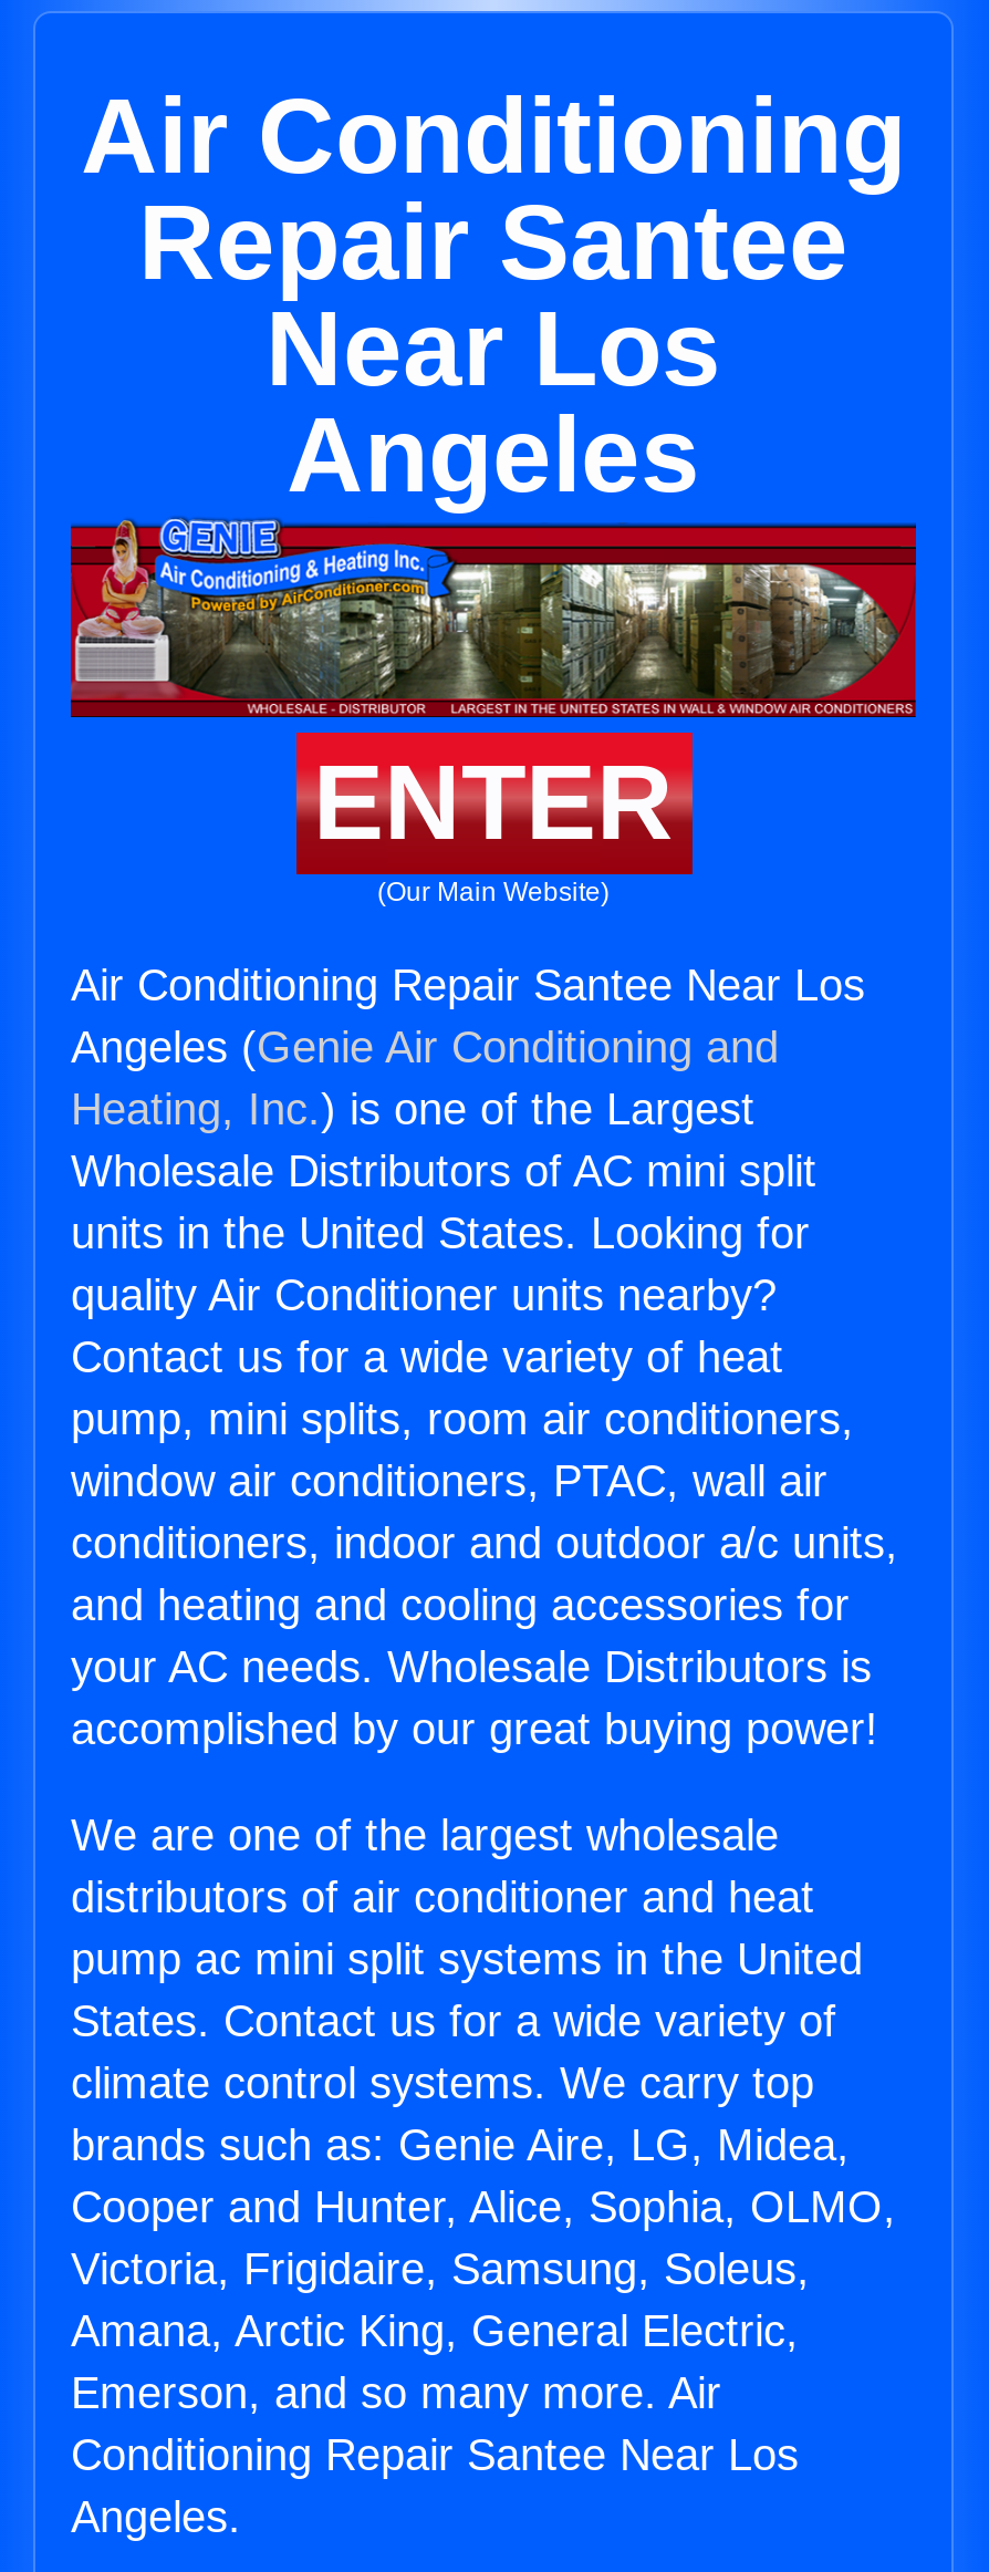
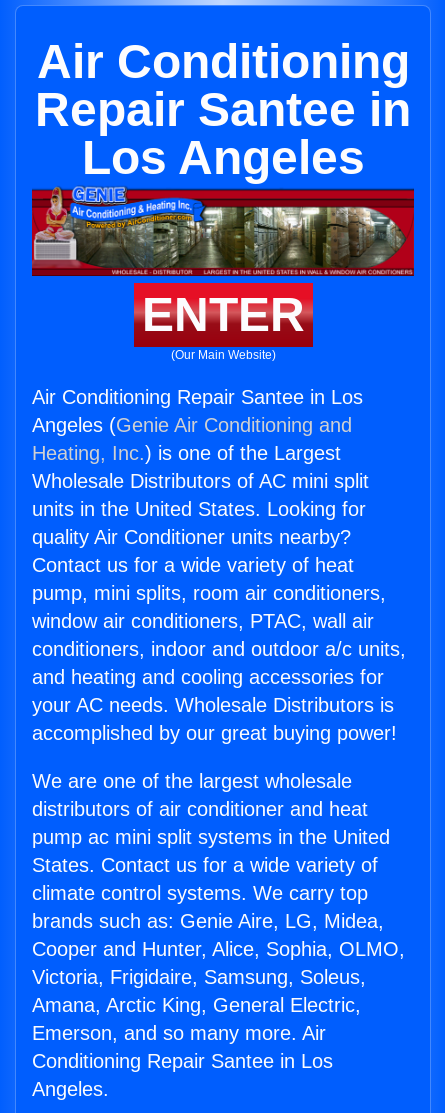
- Repair Santee
- Near Los
- Angeles
+ Repair Santee in
+ Los Angeles

- Air Conditioning Repair Santee Near Los
+ Air Conditioning Repair Santee in Los

- Conditioning Repair Santee Near Los
+ Conditioning Repair Santee in Los
